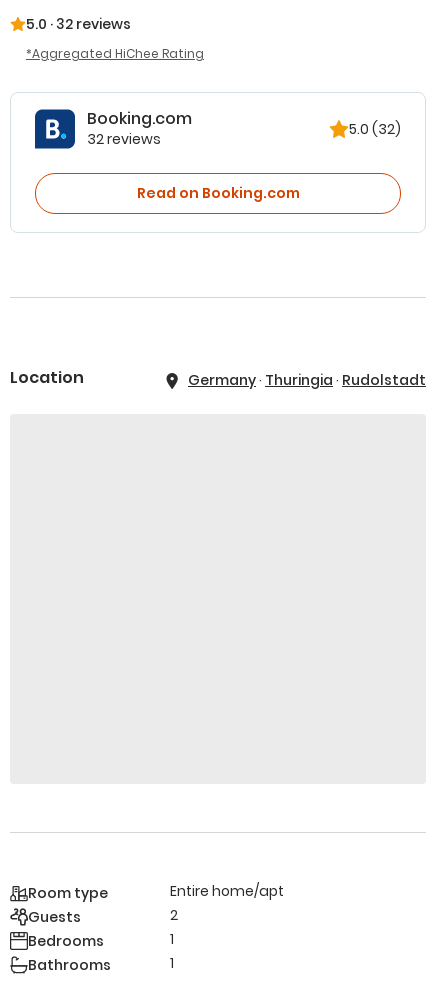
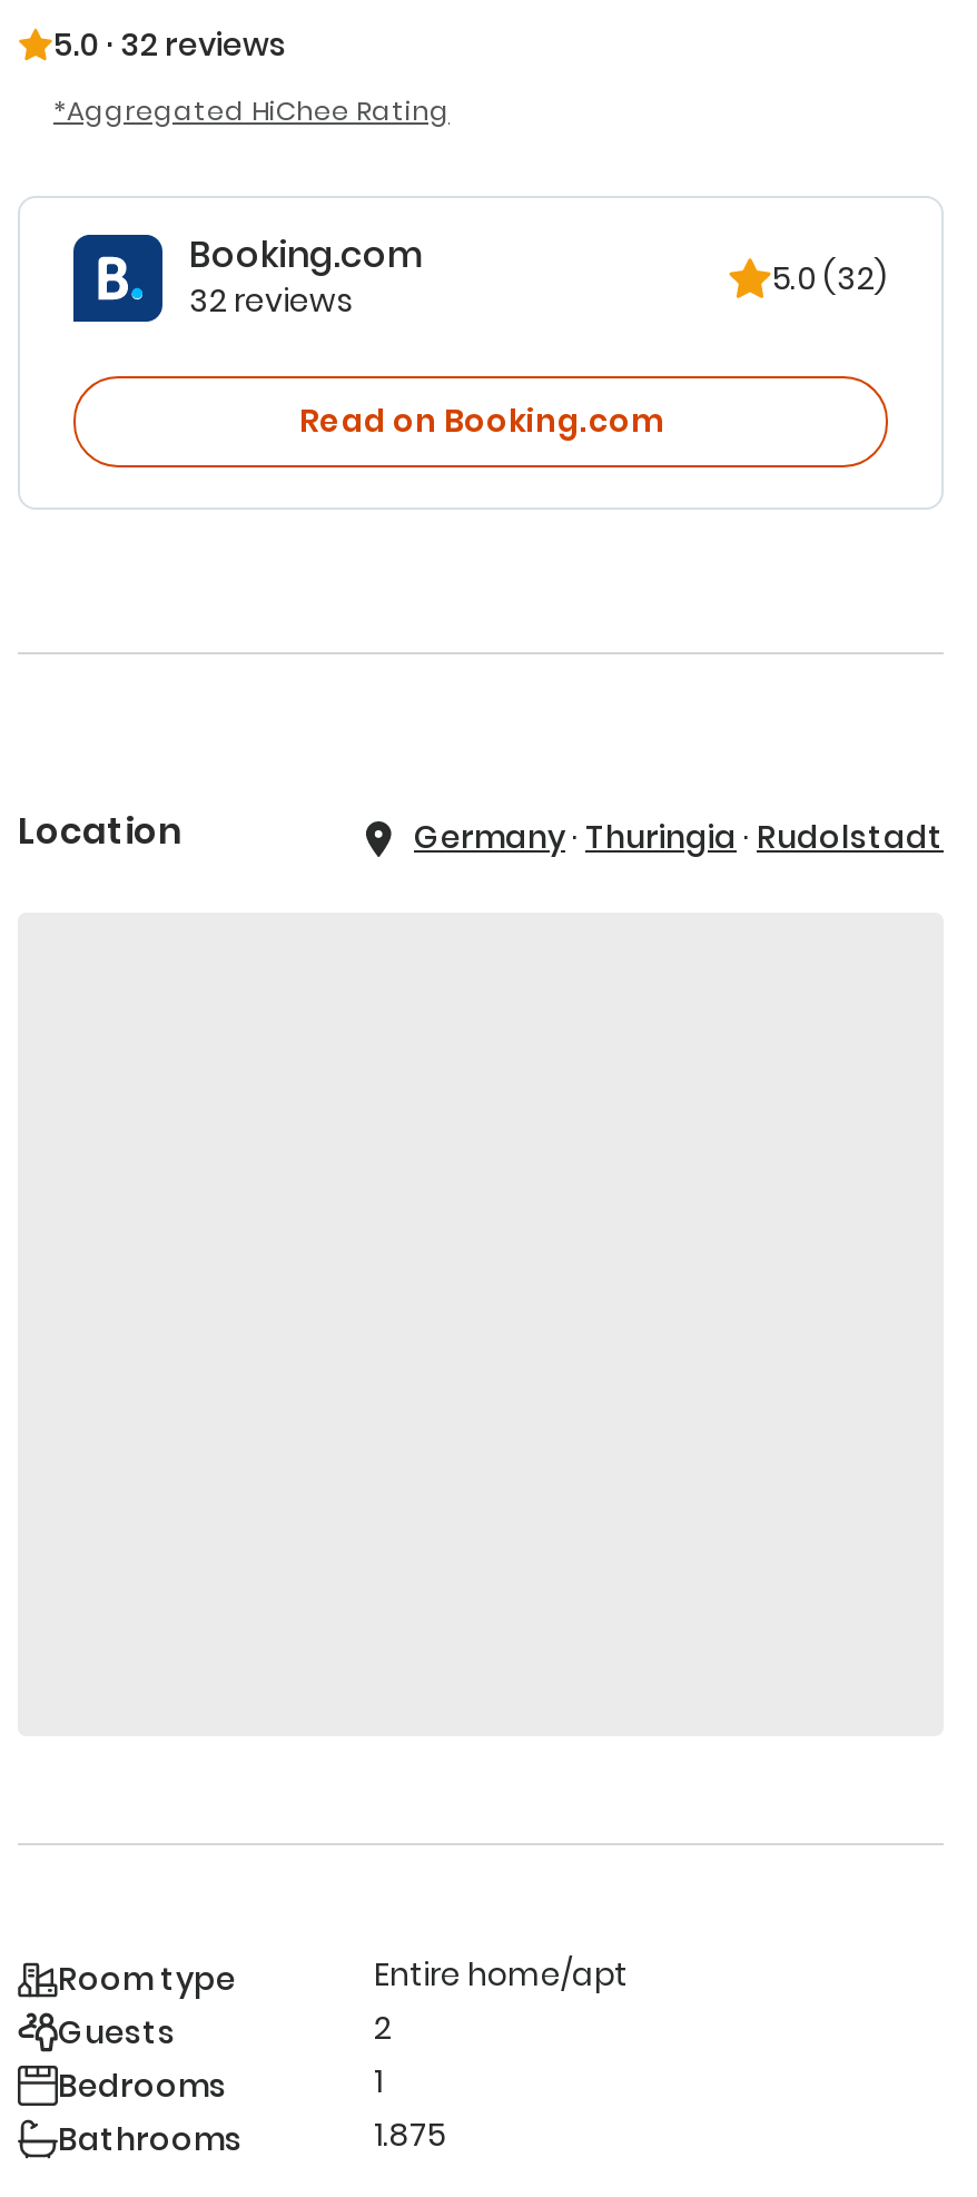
- 1
+ 1.875
